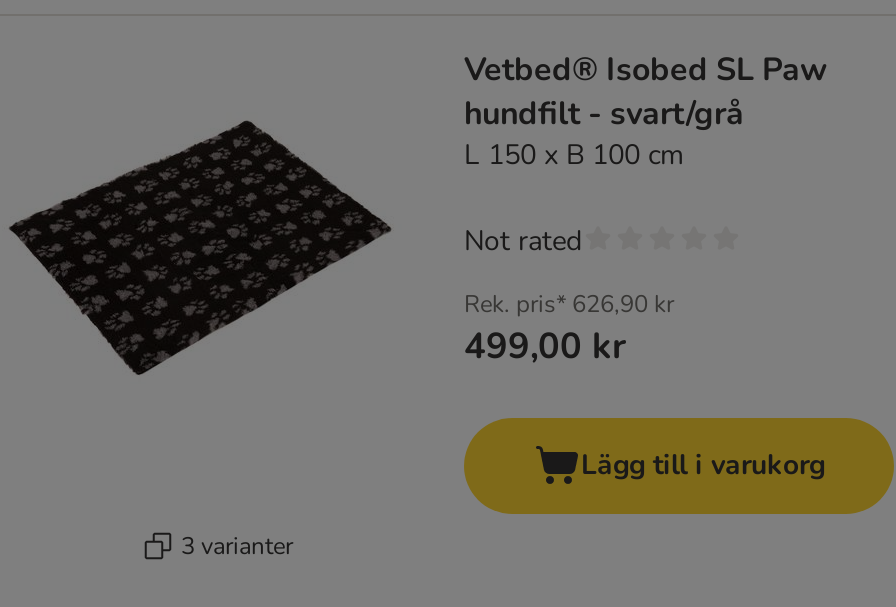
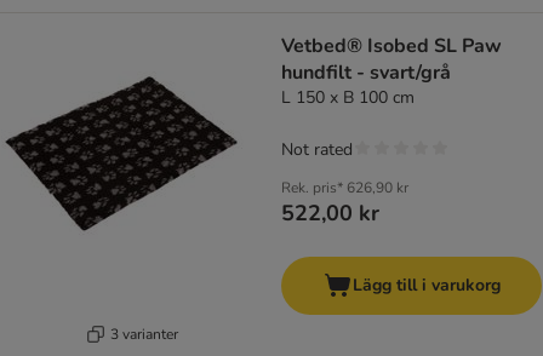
- 499,00 kr
+ 522,00 kr
